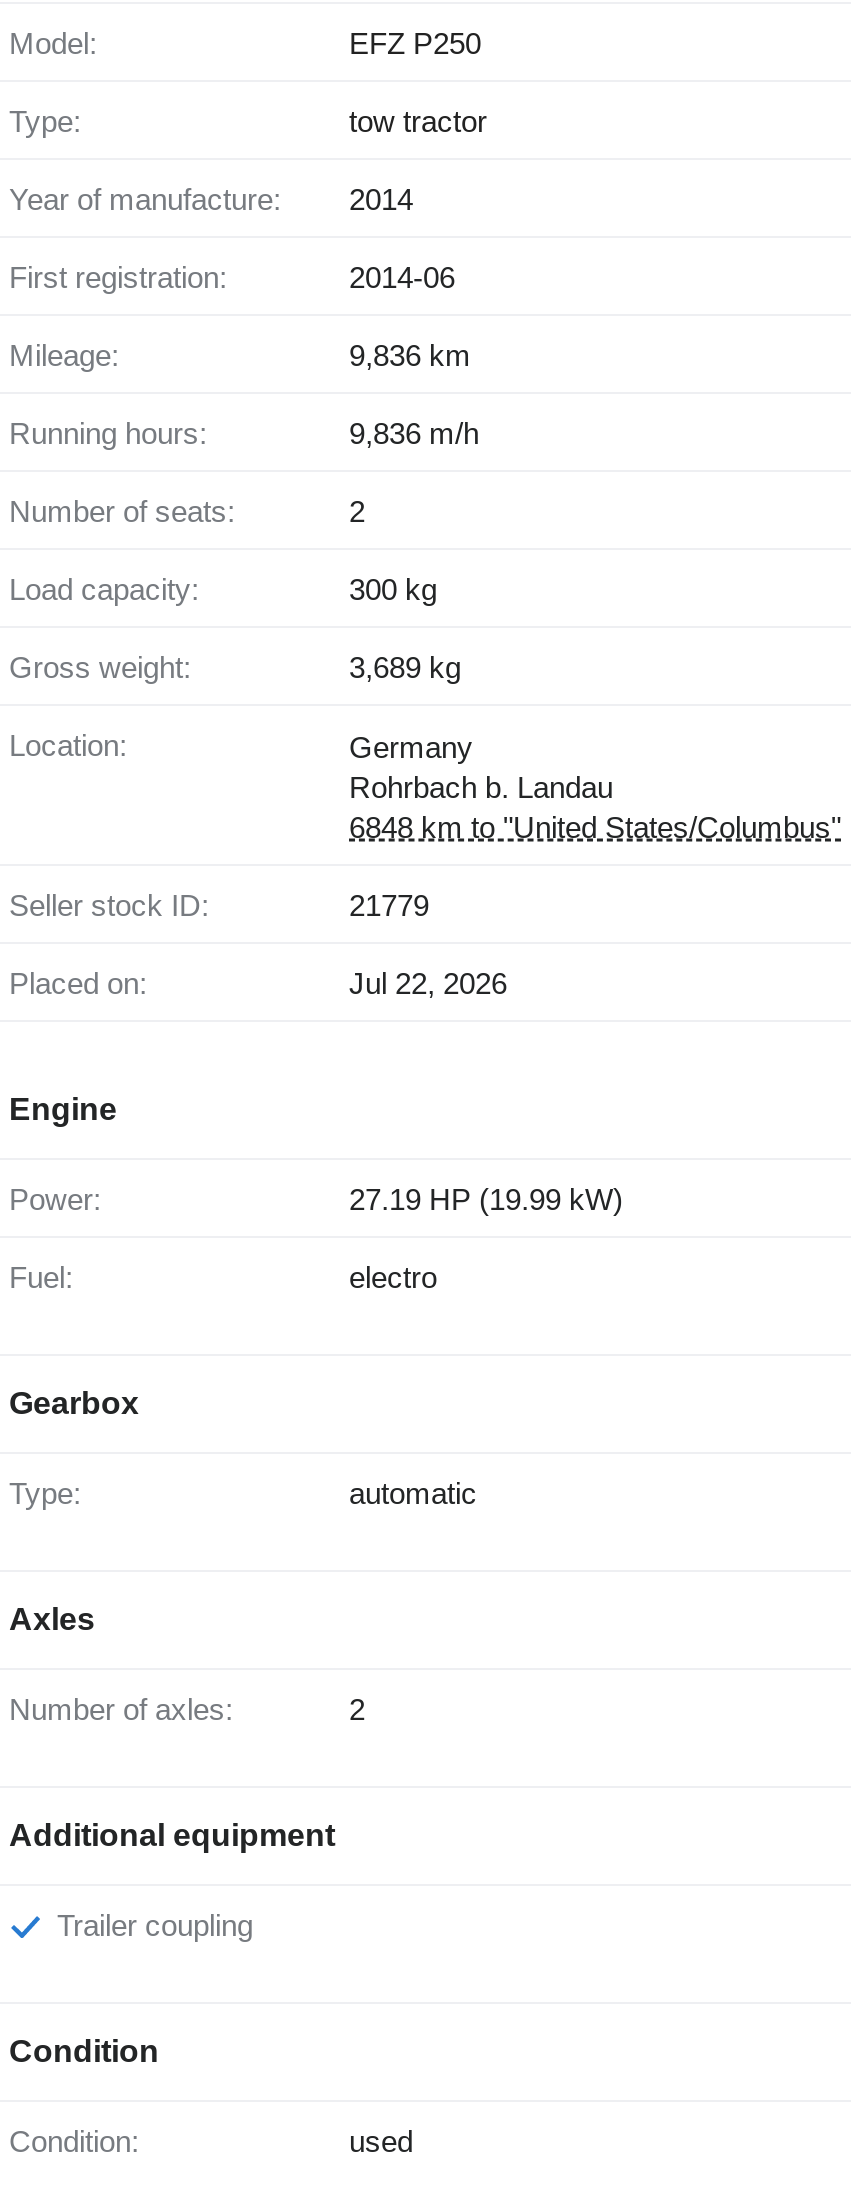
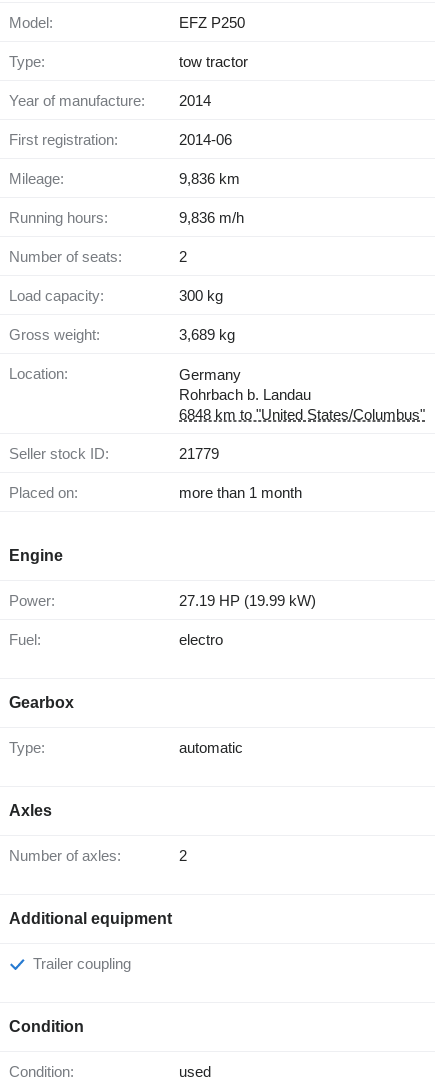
- Jul 22, 2026
+ more than 1 month
